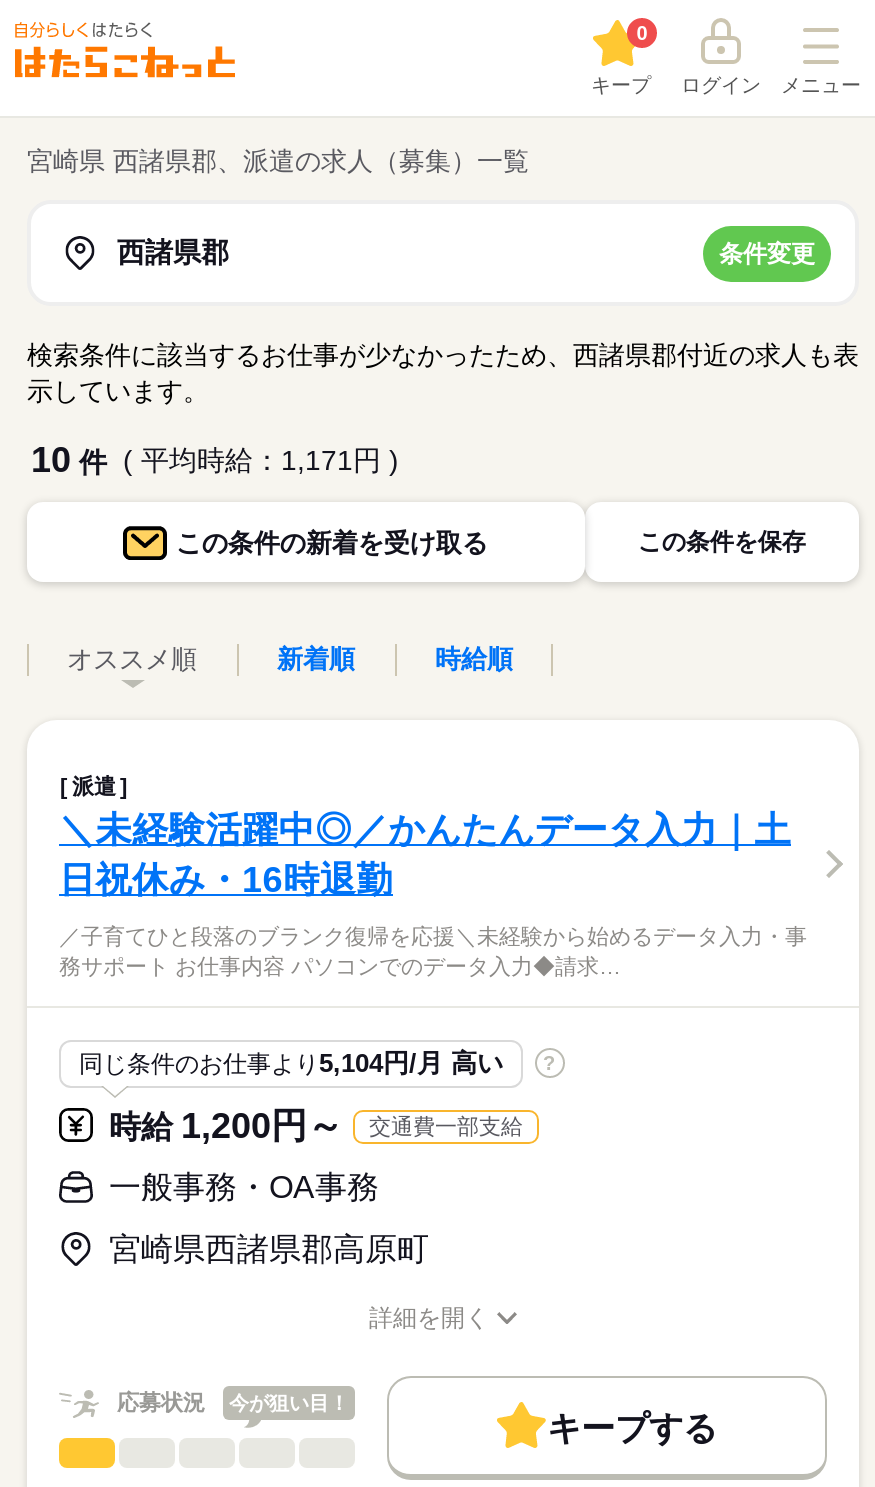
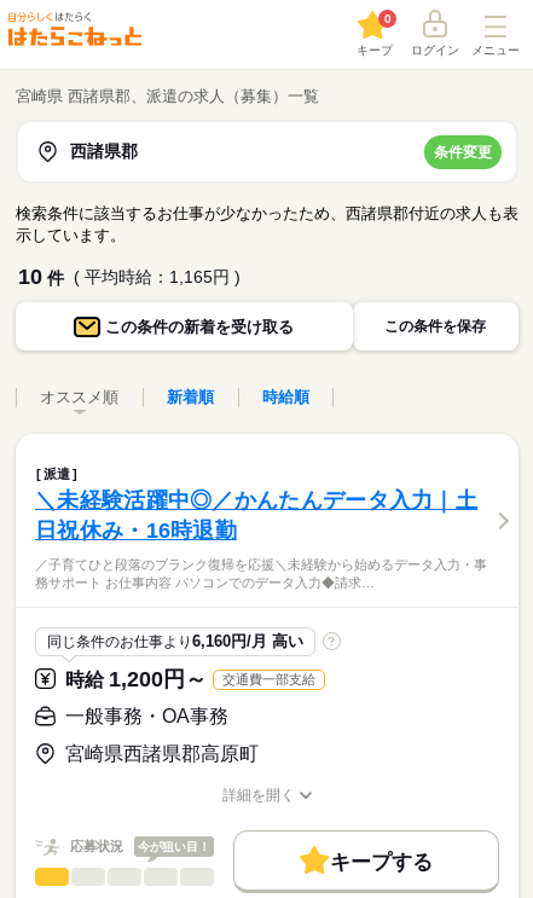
- 10件 ( 平均時給：1,171円 )
+ 10件 ( 平均時給：1,165円 )

- 同じ条件のお仕事より5,104円/月 高い
+ 同じ条件のお仕事より6,160円/月 高い
